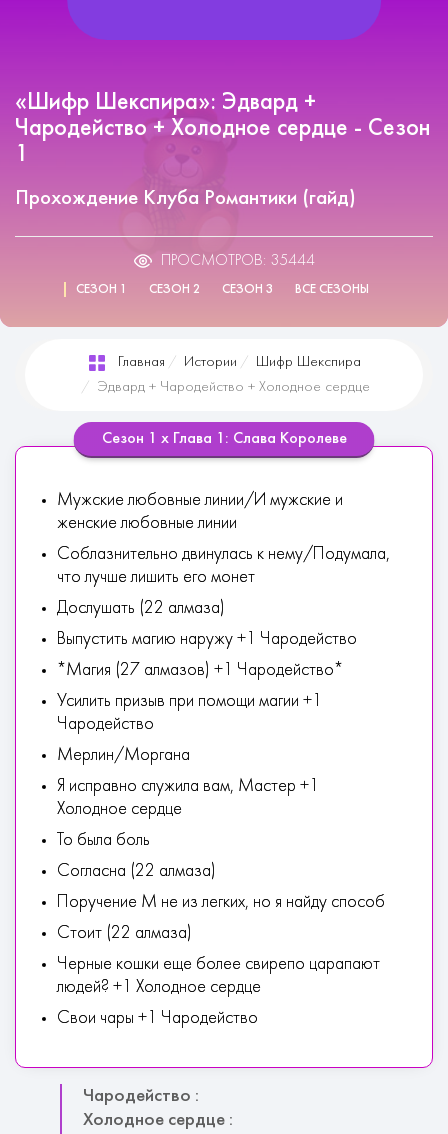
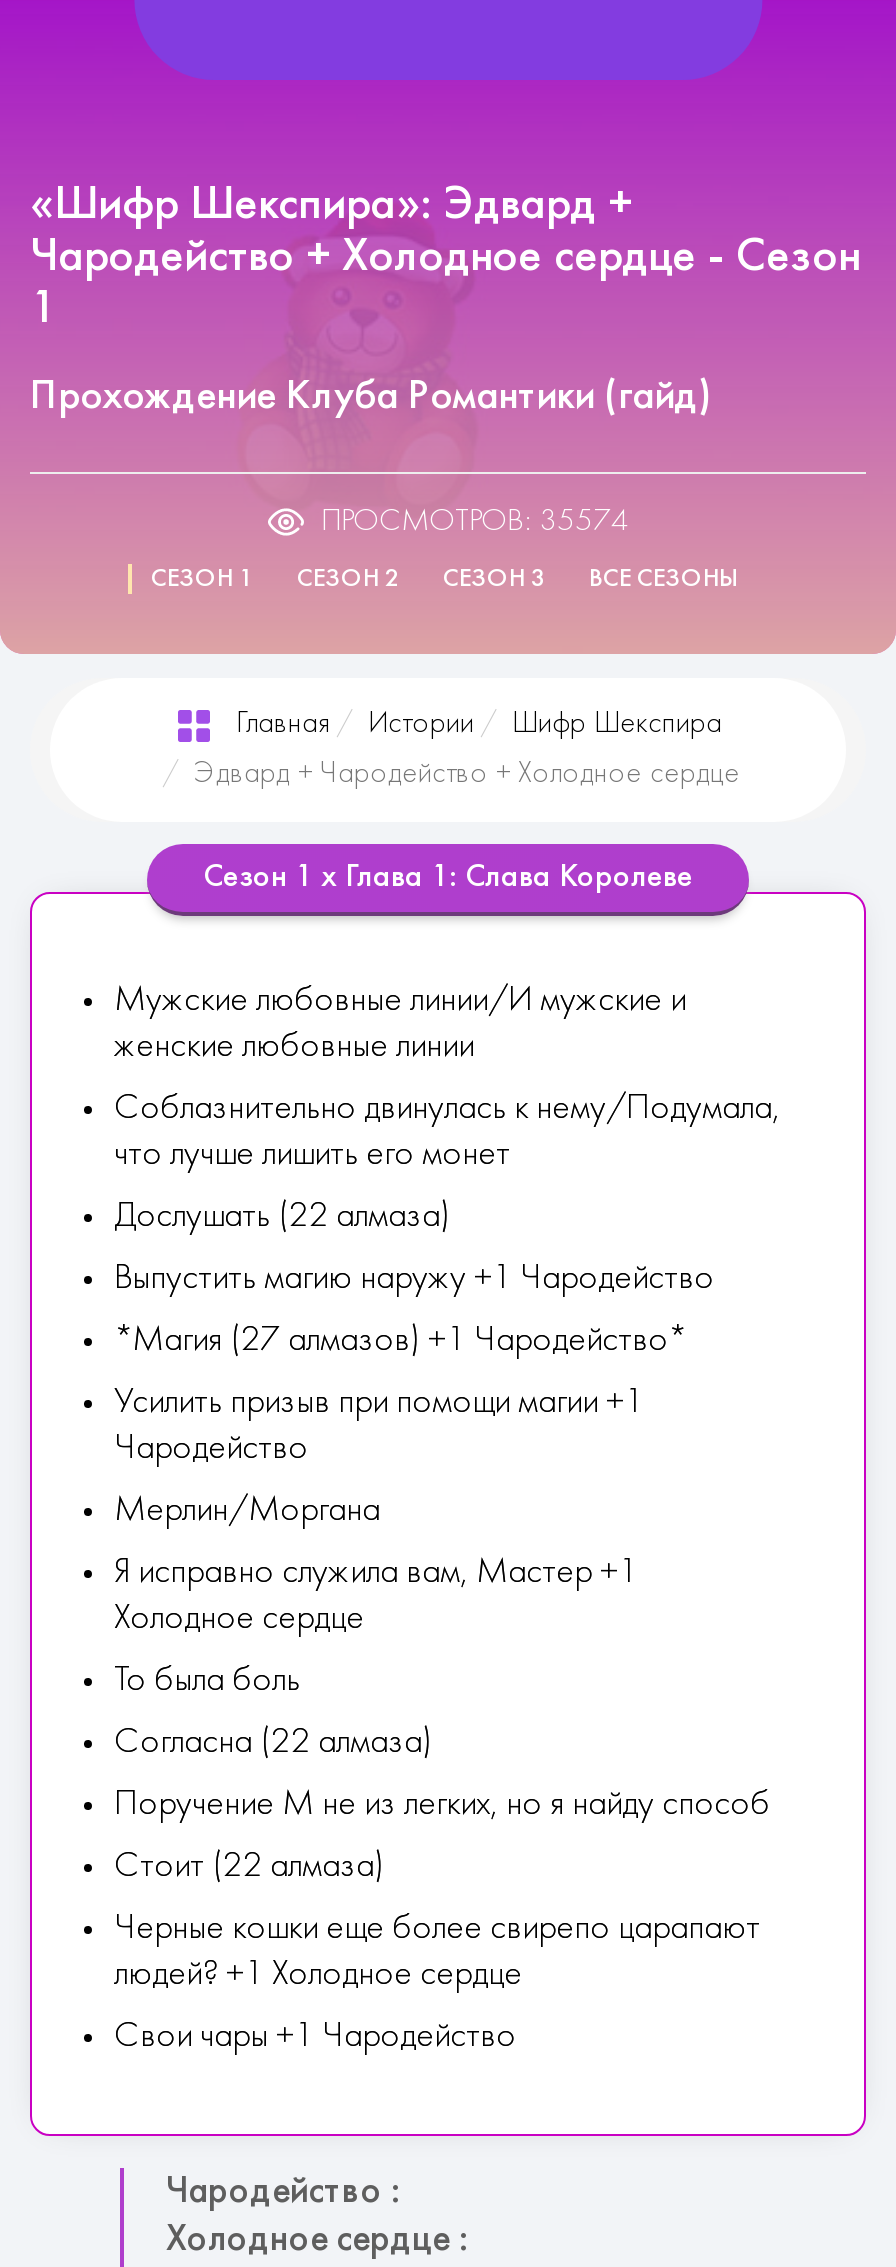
- ПРОСМОТРОВ: 35444
+ ПРОСМОТРОВ: 35574
